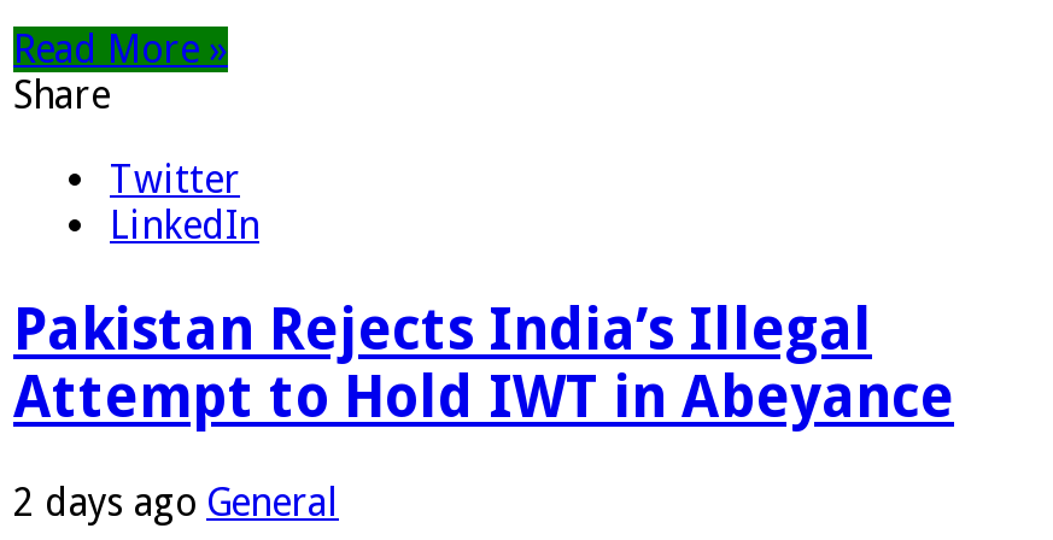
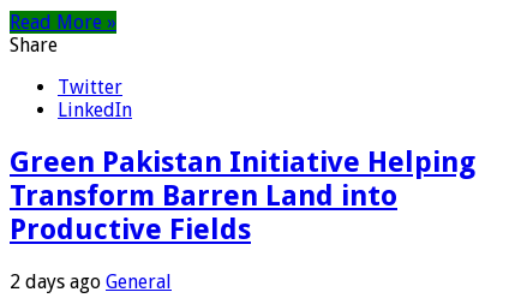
- Pakistan Rejects India’s Illegal
- Attempt to Hold IWT in Abeyance
+ Green Pakistan Initiative Helping
+ Transform Barren Land into
+ Productive Fields
